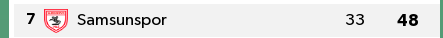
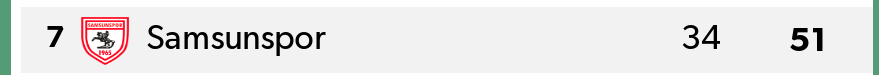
- 33
+ 34

- 48
+ 51
